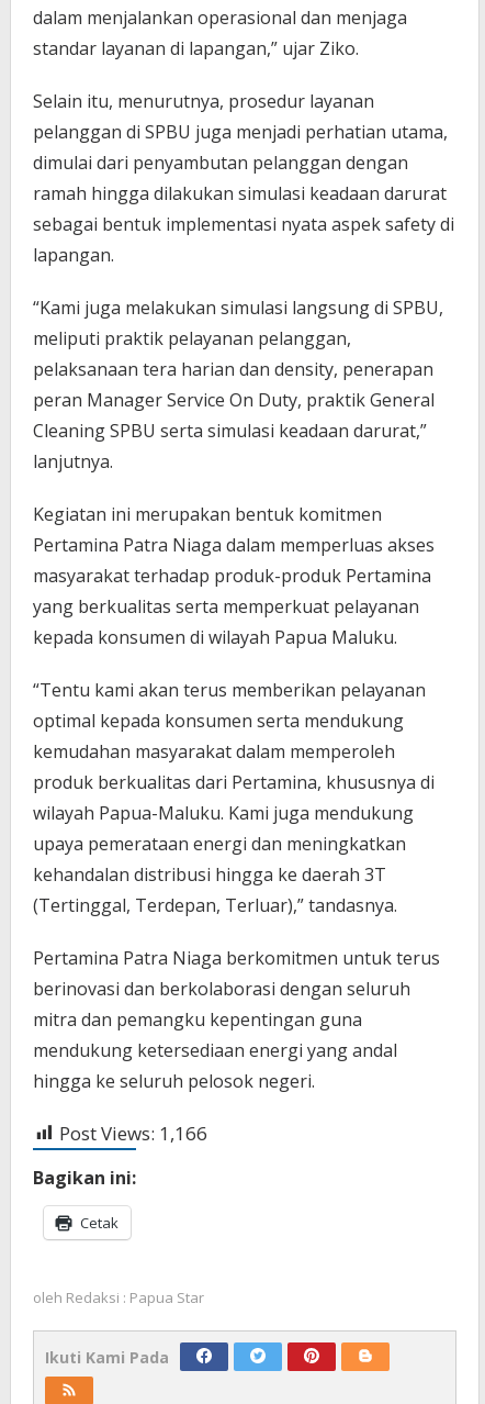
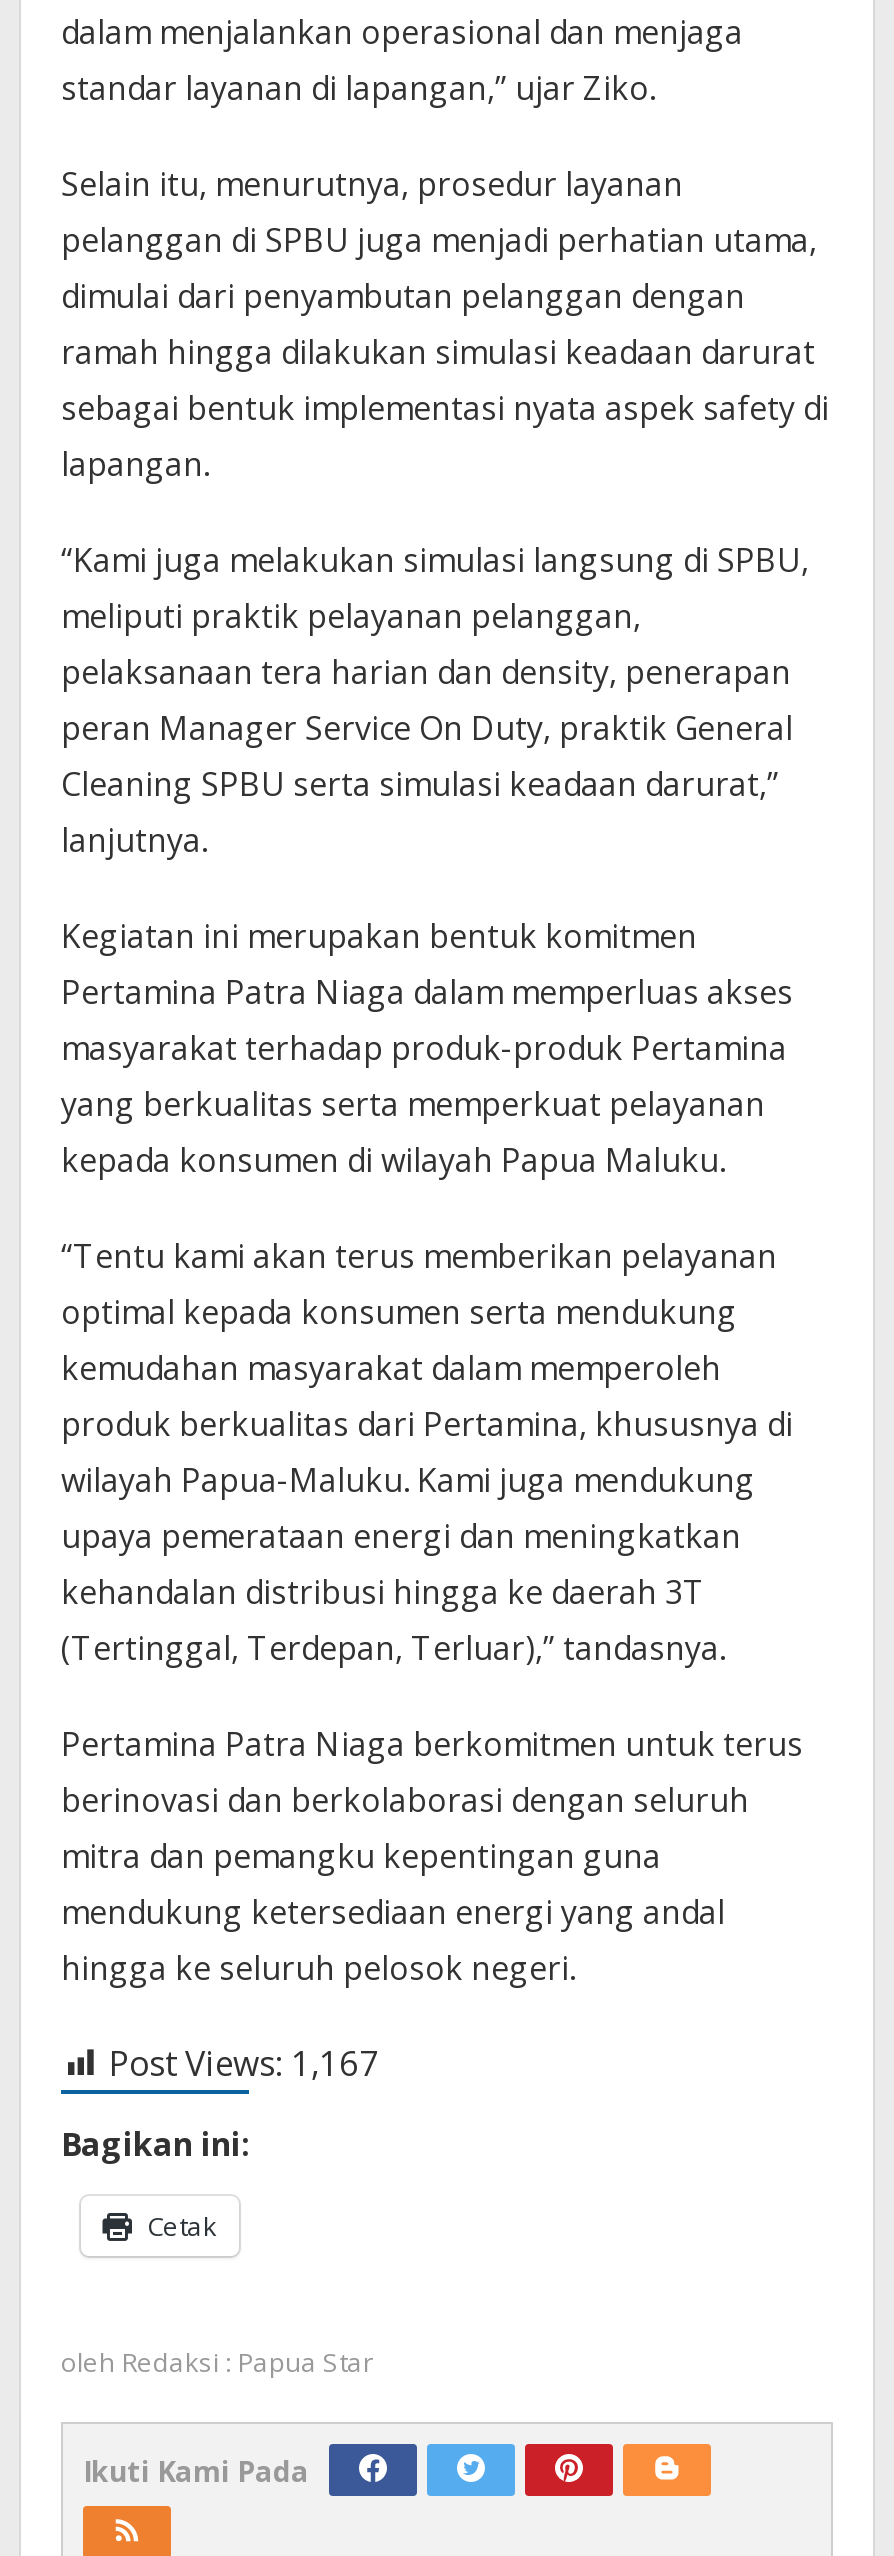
- Post Views: 1,166
+ Post Views: 1,167
